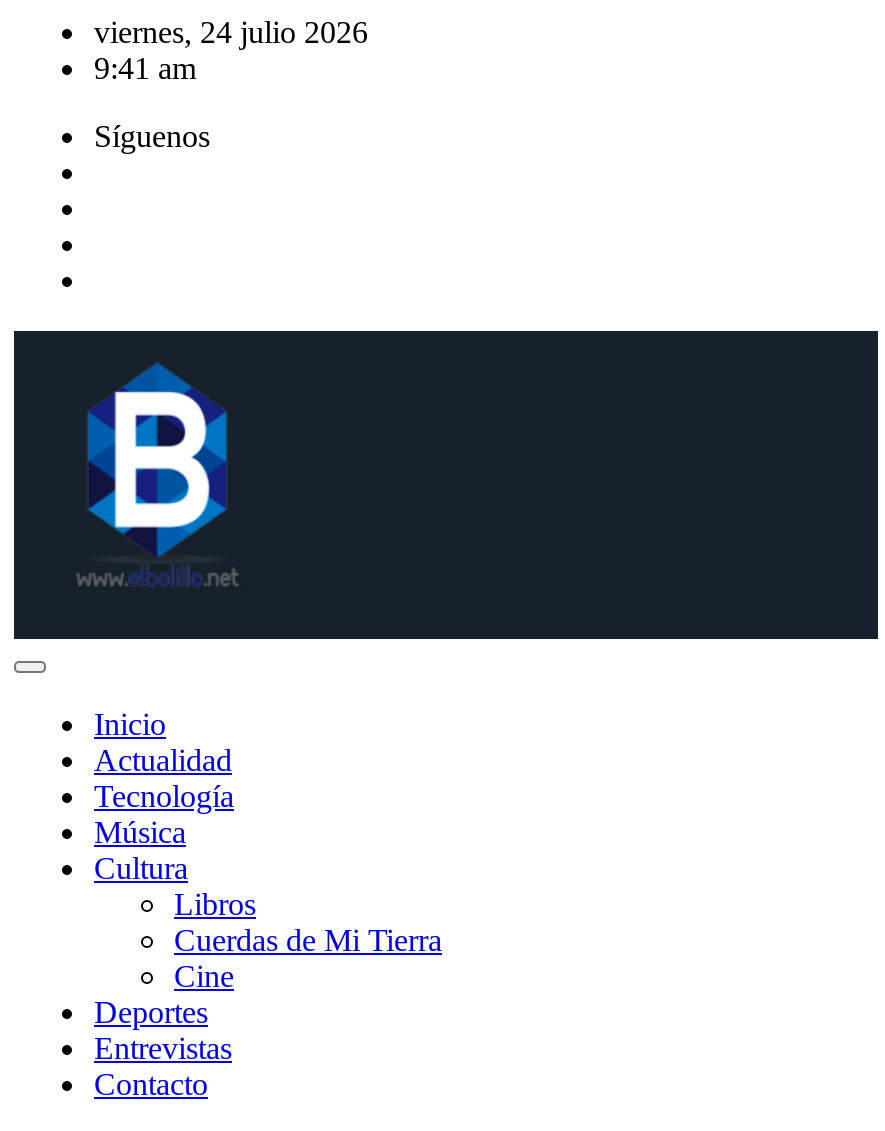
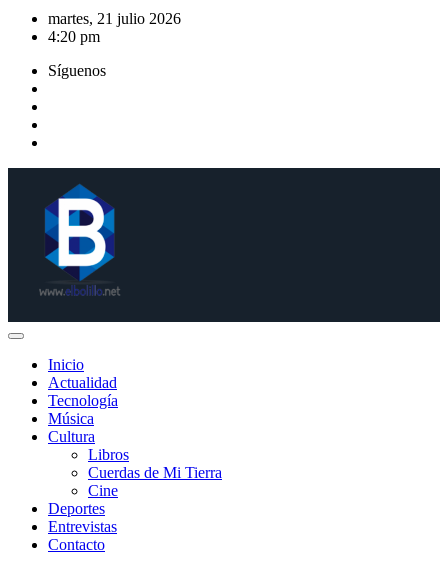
- viernes, 24 julio 2026
- 9:41 am
+ martes, 21 julio 2026
+ 4:20 pm
